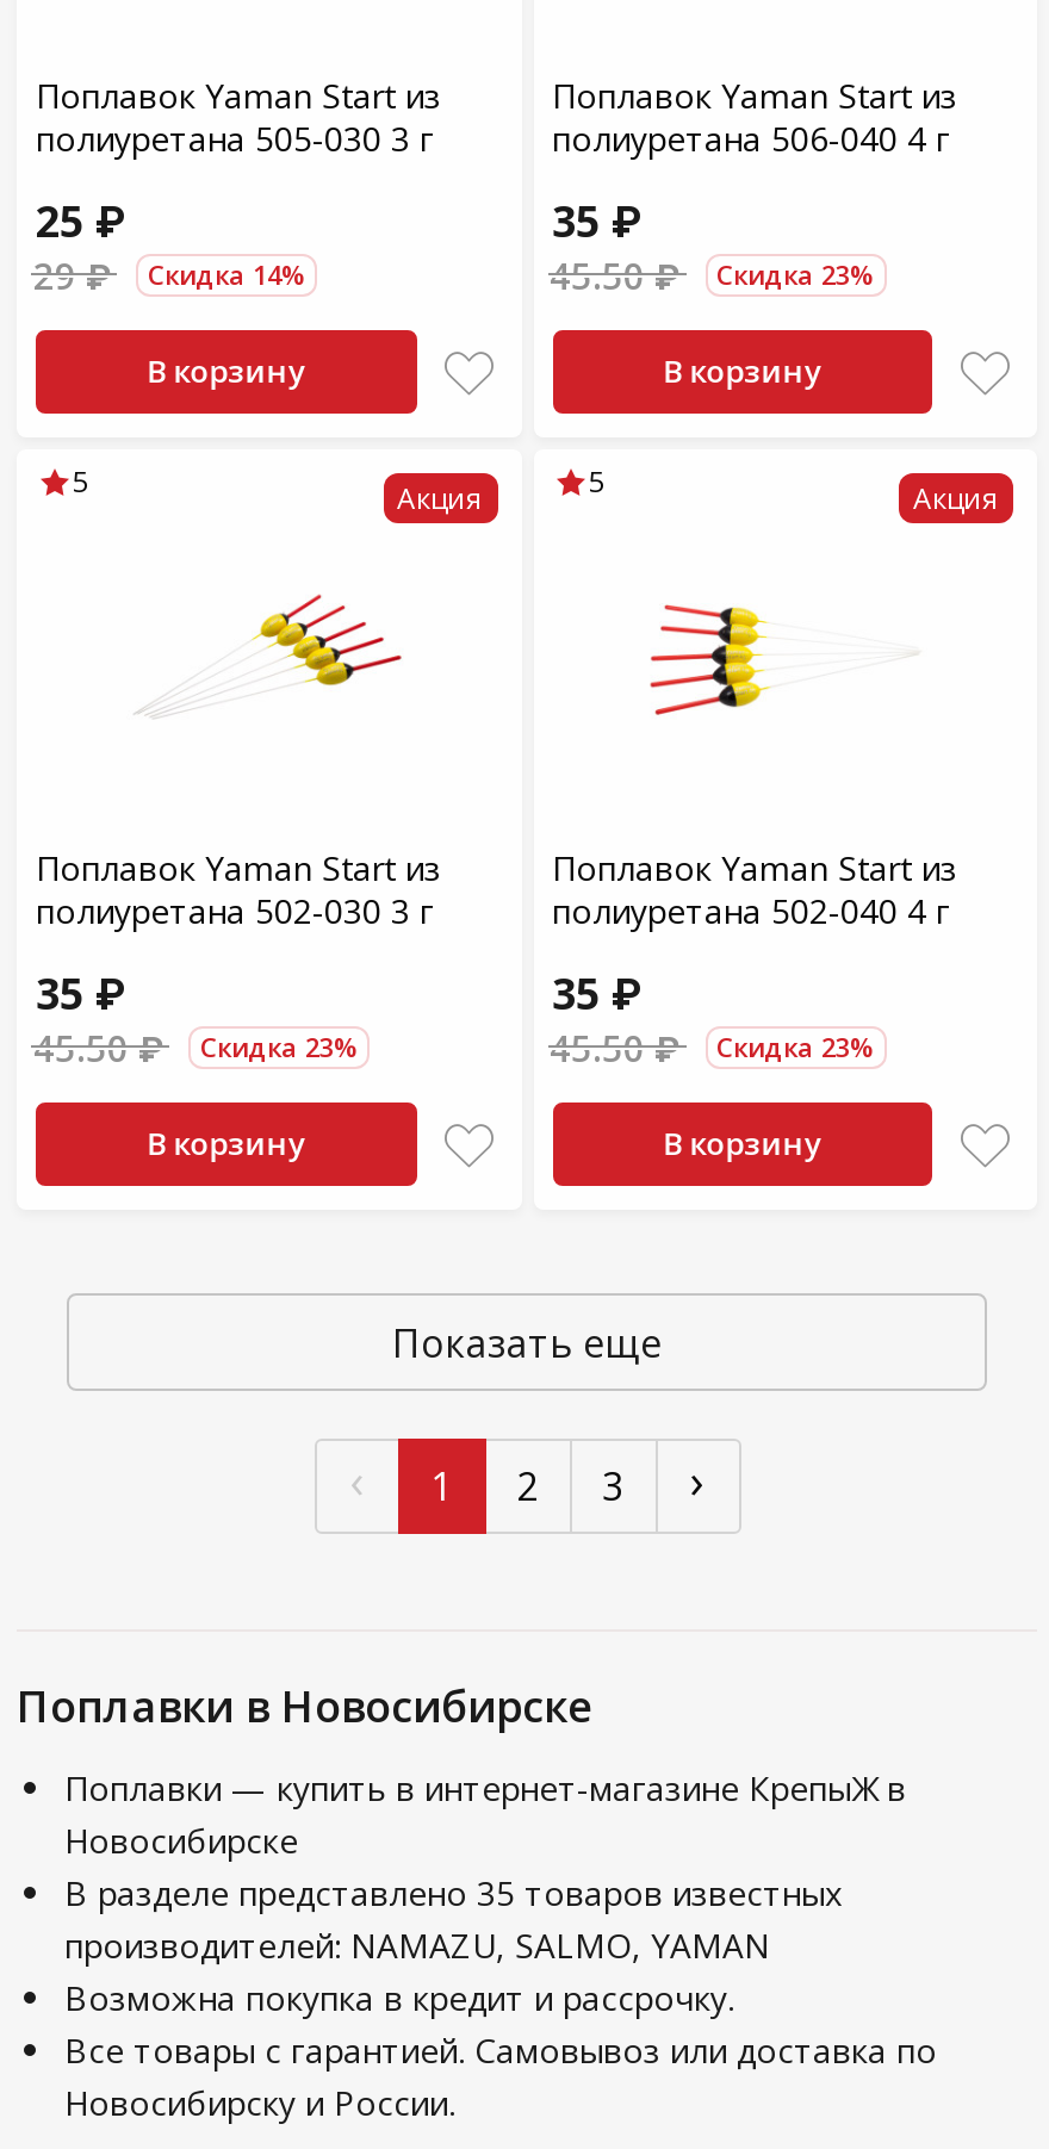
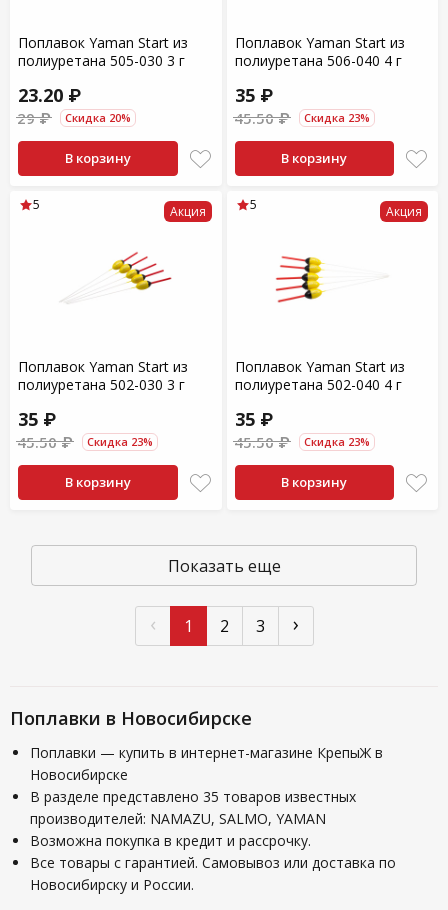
- 25 ₽
+ 23.20 ₽

- Скидка 14%
+ Скидка 20%
